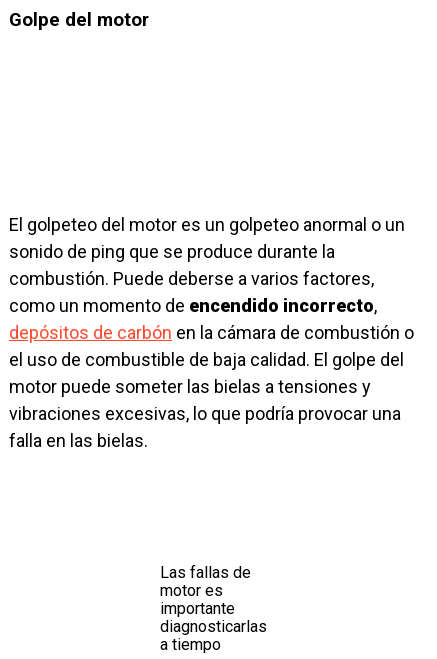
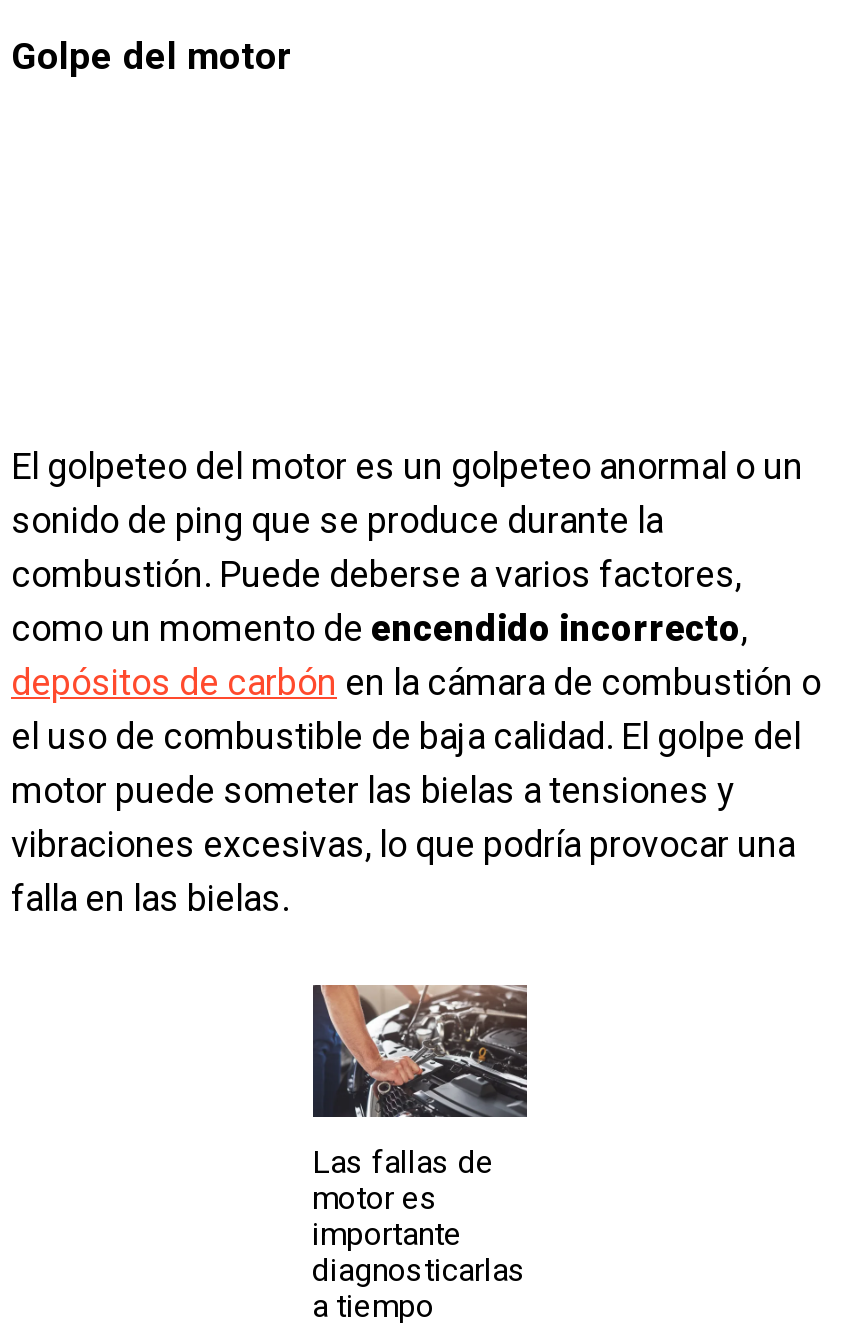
+ [image]
